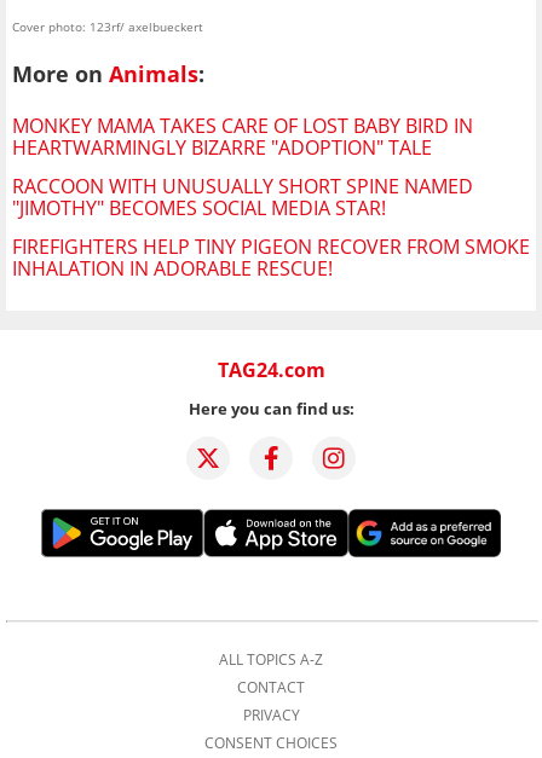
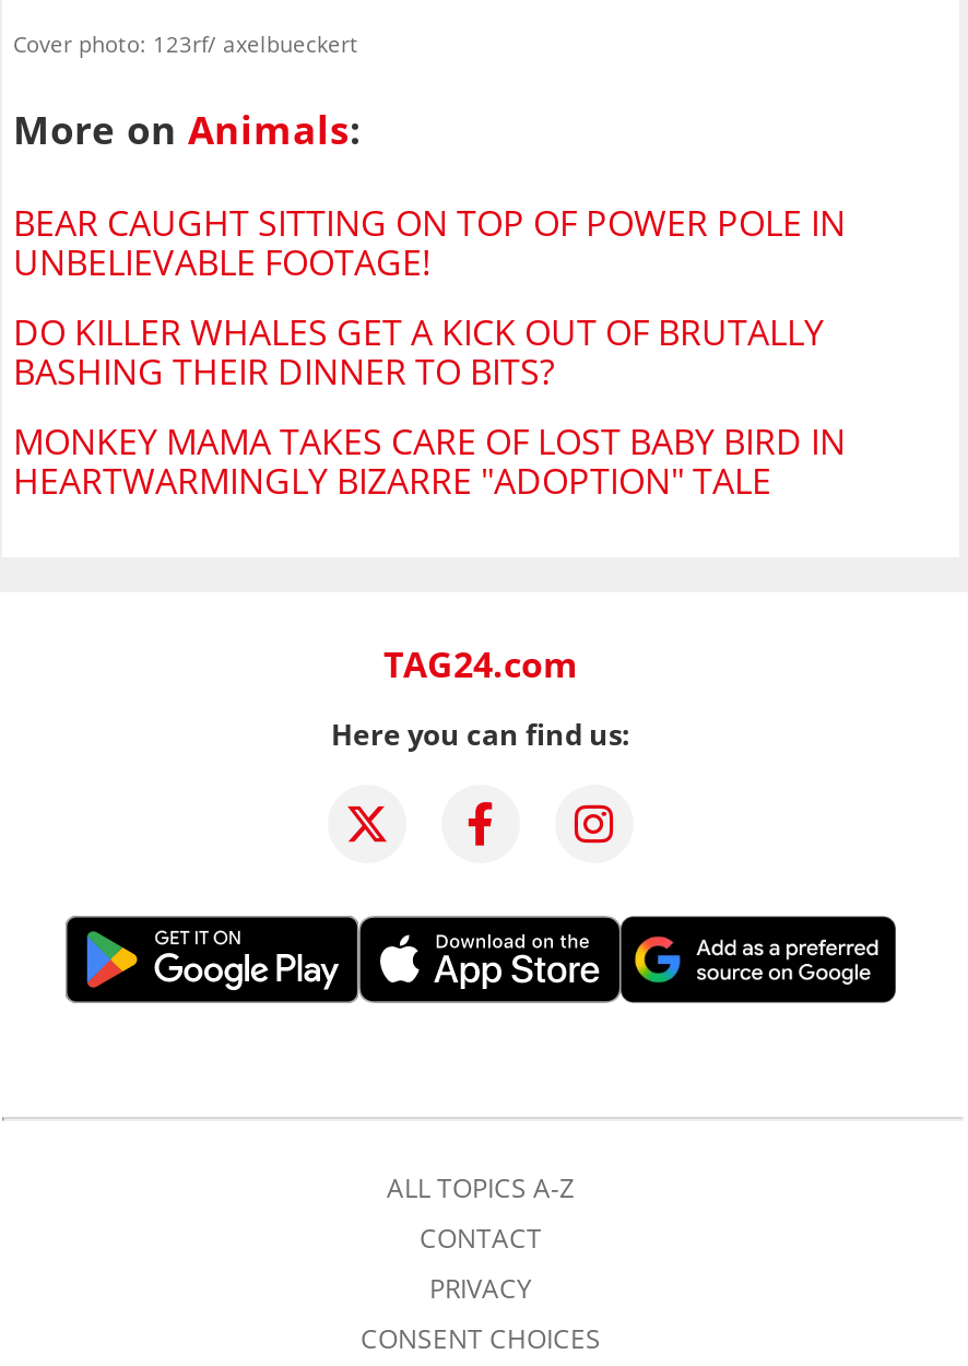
+ BEAR CAUGHT SITTING ON TOP OF POWER POLE IN
+ UNBELIEVABLE FOOTAGE!
+ DO KILLER WHALES GET A KICK OUT OF BRUTALLY
+ BASHING THEIR DINNER TO BITS?

moved down: MONKEY MAMA TAKES CARE OF LOST BABY BIRD IN | HEARTWARMINGLY BIZARRE "ADOPTION" TALE

- RACCOON WITH UNUSUALLY SHORT SPINE NAMED
- "JIMOTHY" BECOMES SOCIAL MEDIA STAR!
- FIREFIGHTERS HELP TINY PIGEON RECOVER FROM SMOKE
- INHALATION IN ADORABLE RESCUE!
